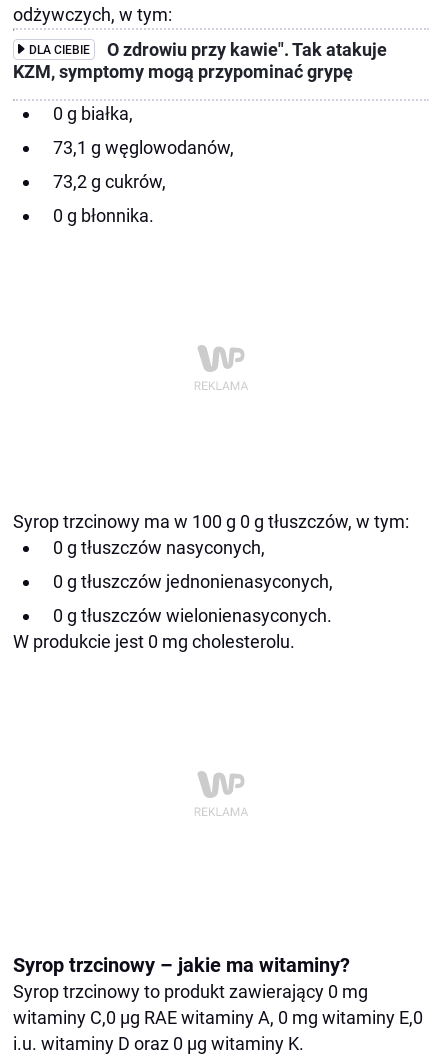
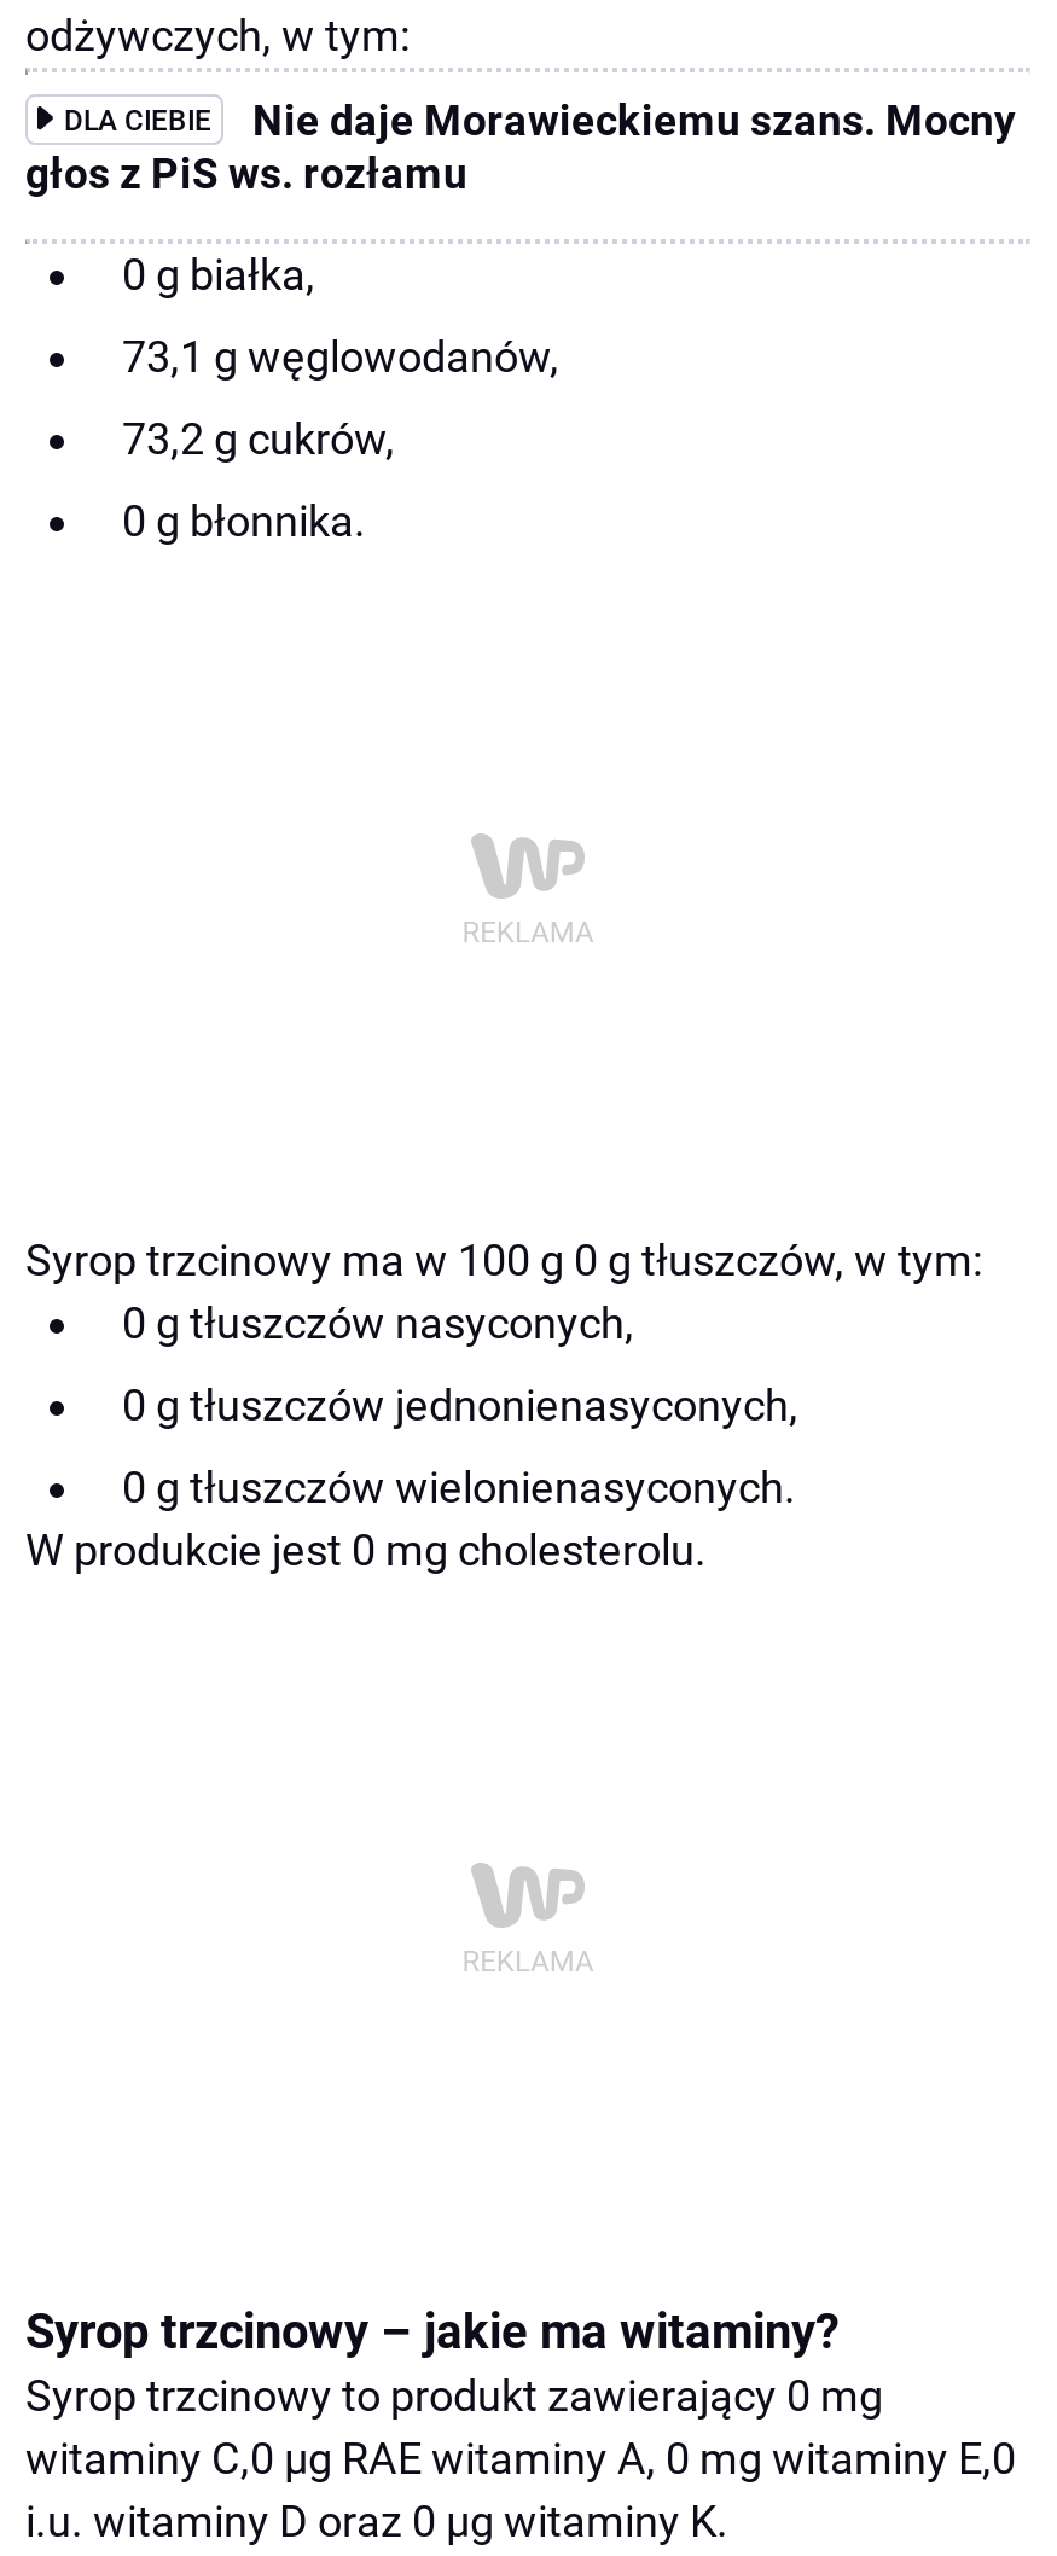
- O zdrowiu przy kawie". Tak atakuje
- KZM, symptomy mogą przypominać grypę
+ Nie daje Morawieckiemu szans. Mocny
+ głos z PiS ws. rozłamu
